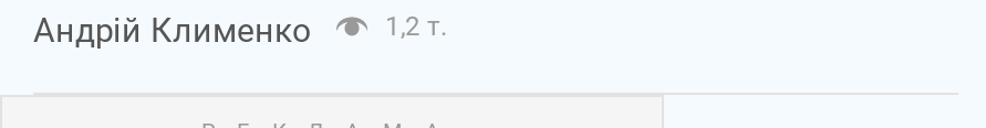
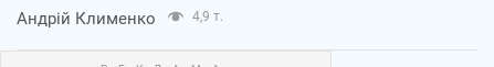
- 1,2 т.
+ 4,9 т.
